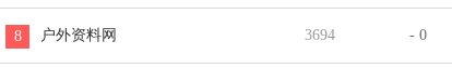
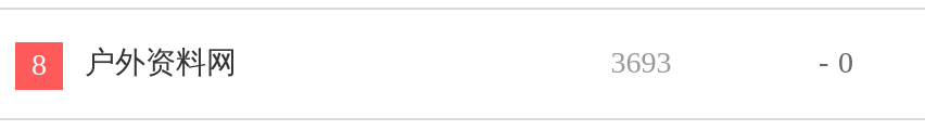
- 3694
+ 3693
